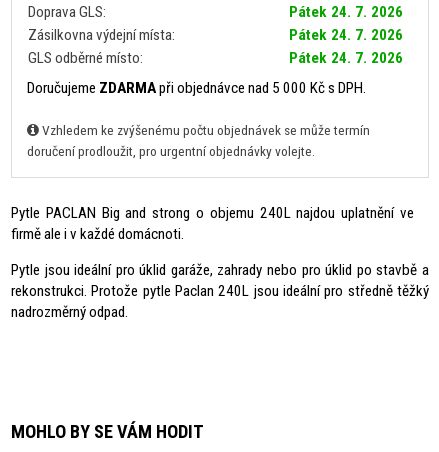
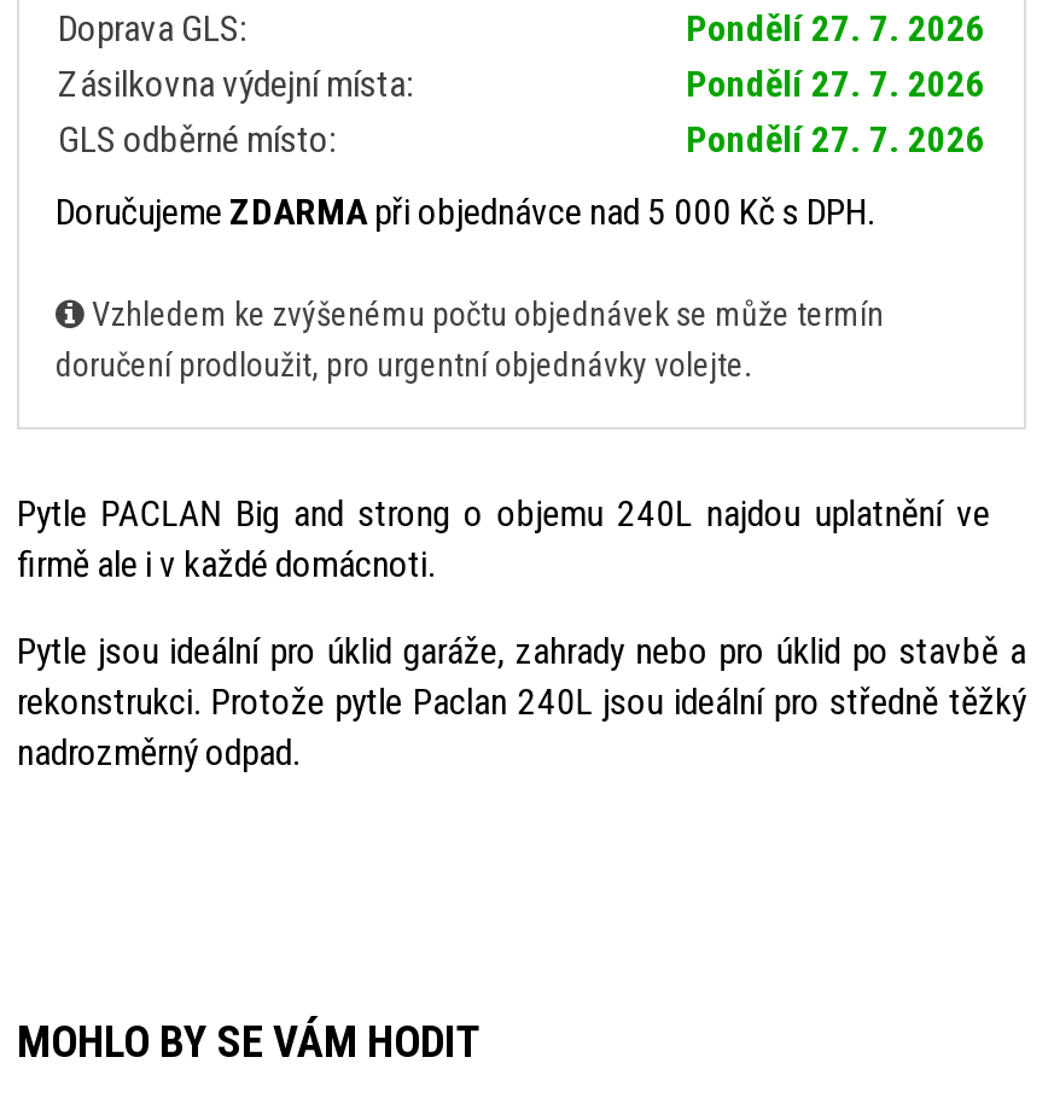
- Pátek 24. 7. 2026
+ Pondělí 27. 7. 2026

- Pátek 24. 7. 2026
+ Pondělí 27. 7. 2026

- Pátek 24. 7. 2026
+ Pondělí 27. 7. 2026
